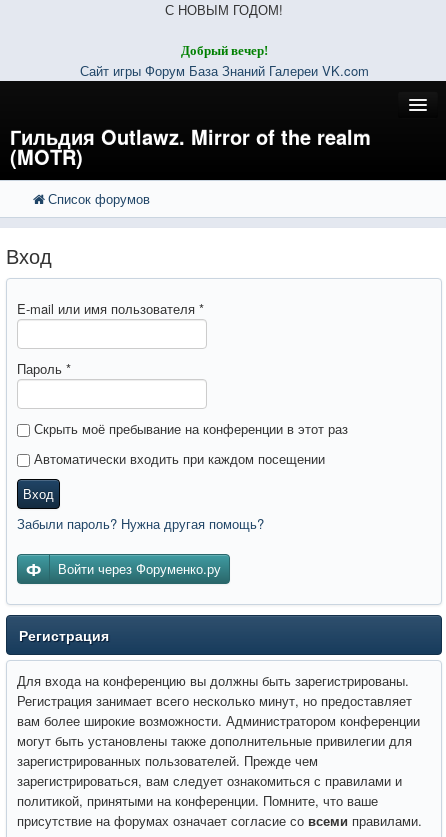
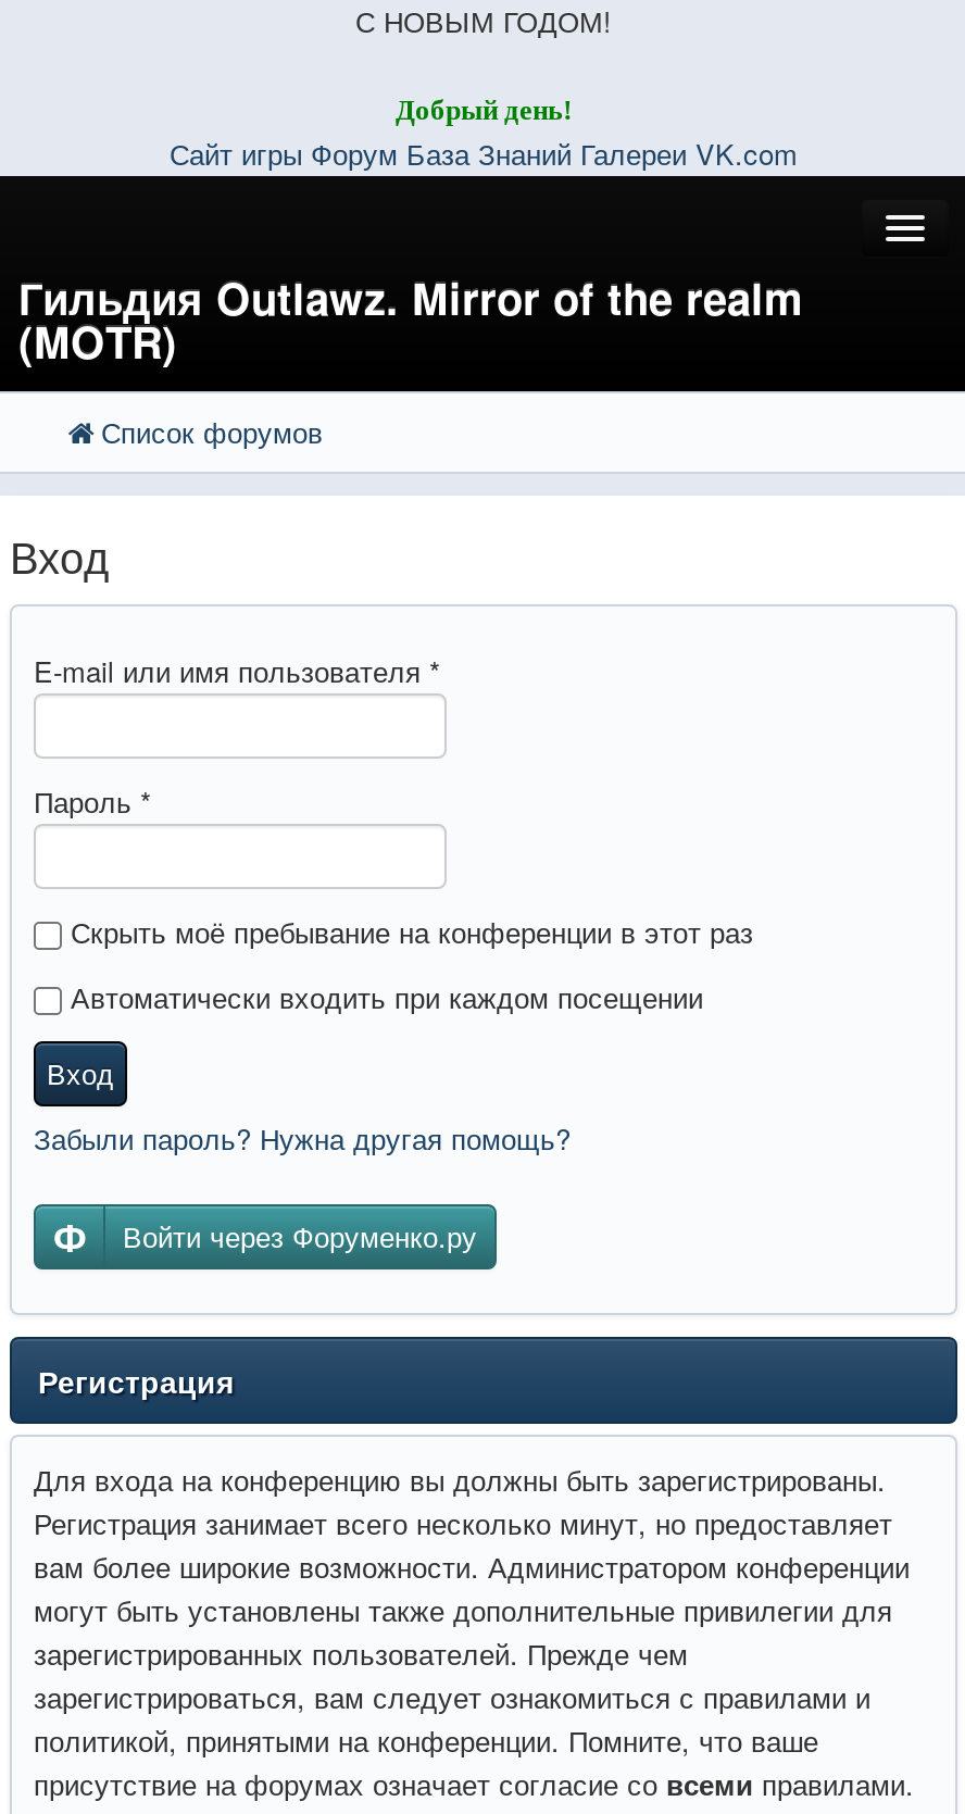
- Добрый вечер!
+ Добрый день!
